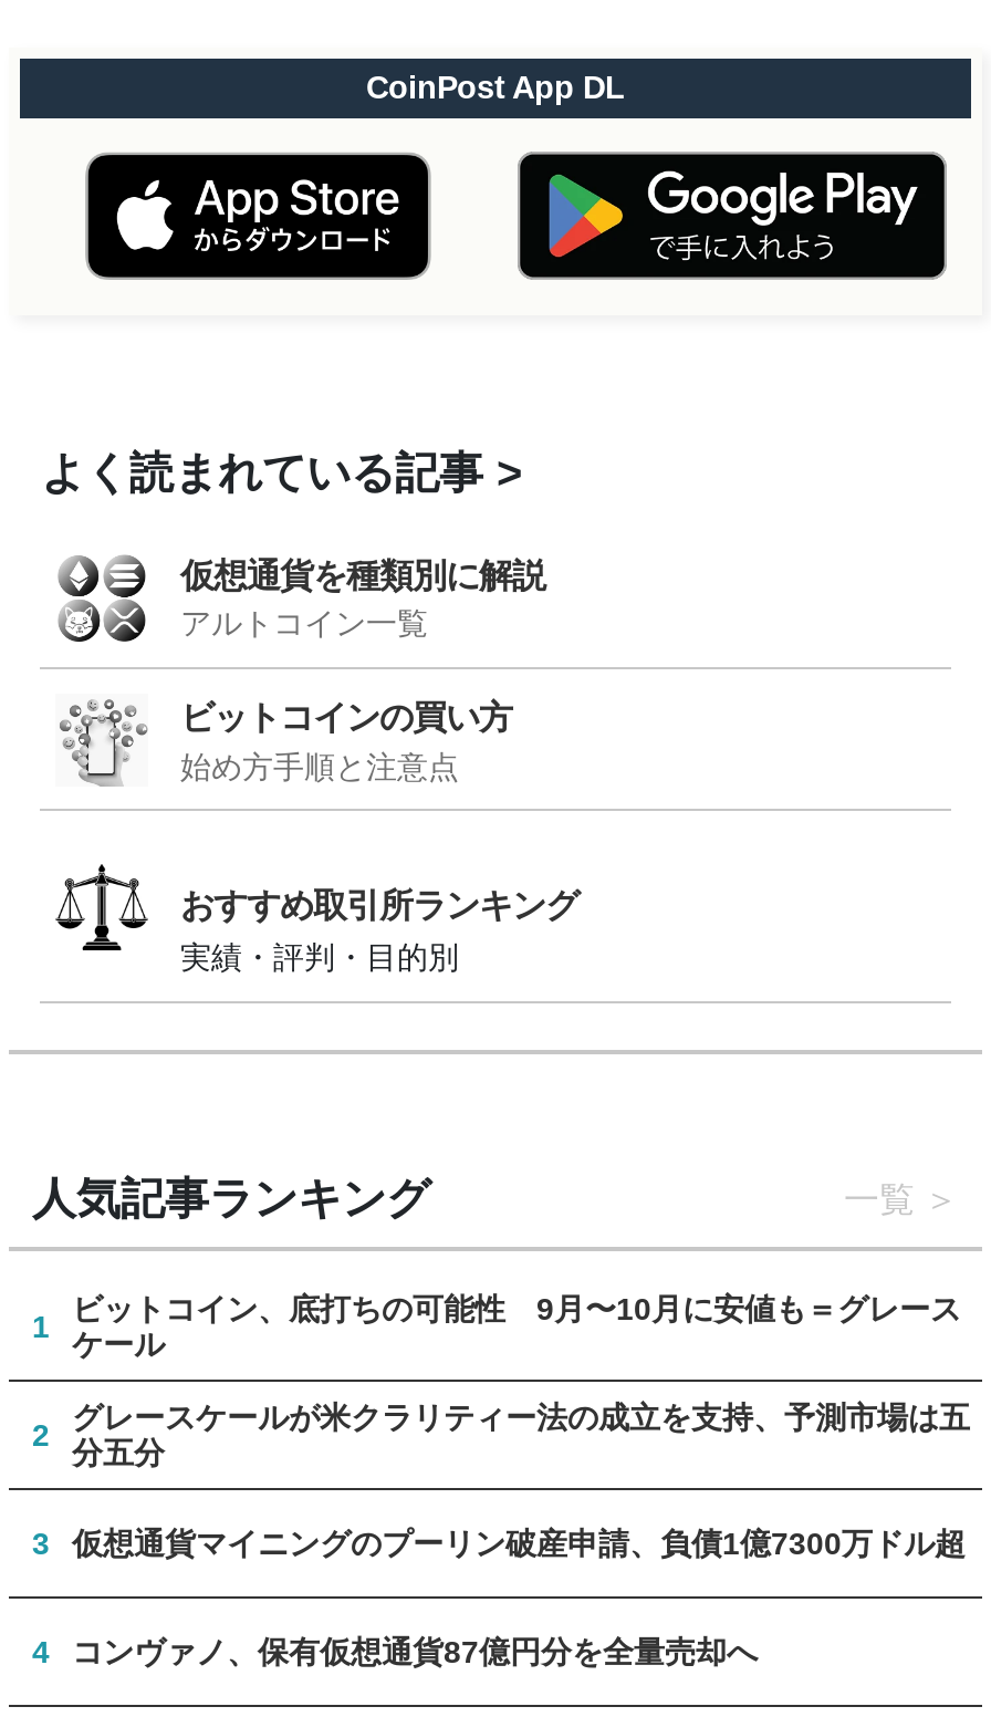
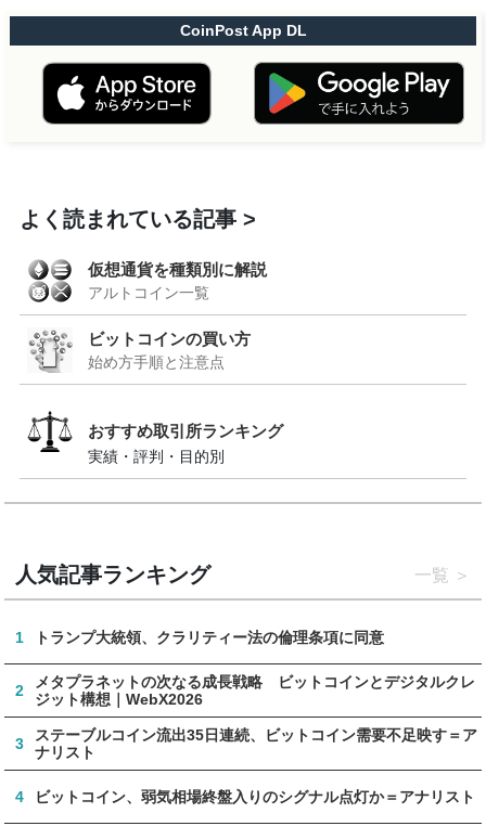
- ビットコイン、底打ちの可能性 9月〜10月に安値も＝グレース
- ケール
+ トランプ大統領、クラリティー法の倫理条項に同意

- グレースケールが米クラリティー法の成立を支持、予測市場は五
- 分五分
+ メタプラネットの次なる成長戦略 ビットコインとデジタルクレ
+ ジット構想｜WebX2026

- 仮想通貨マイニングのプーリン破産申請、負債1億7300万ドル超
+ ステーブルコイン流出35日連続、ビットコイン需要不足映す＝ア
+ ナリスト

- コンヴァノ、保有仮想通貨87億円分を全量売却へ
+ ビットコイン、弱気相場終盤入りのシグナル点灯か＝アナリスト
